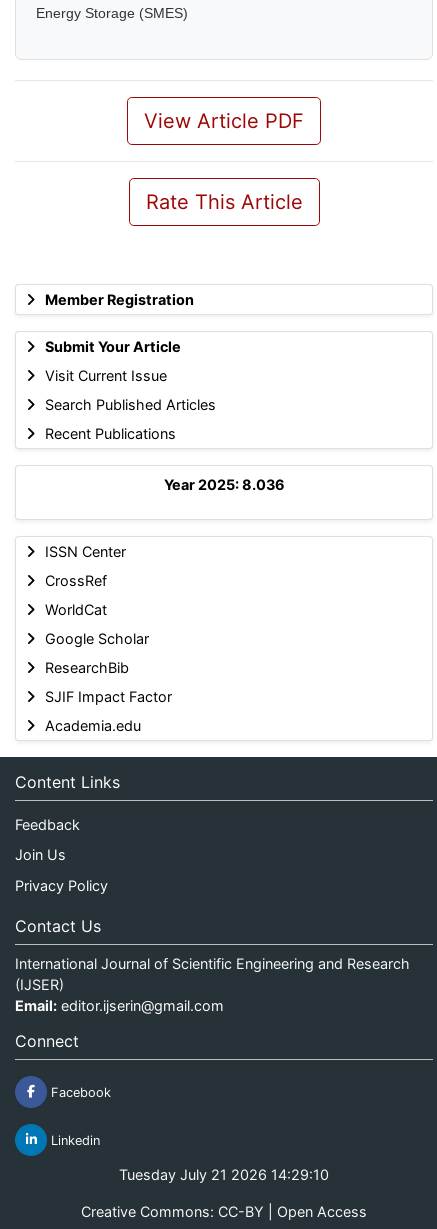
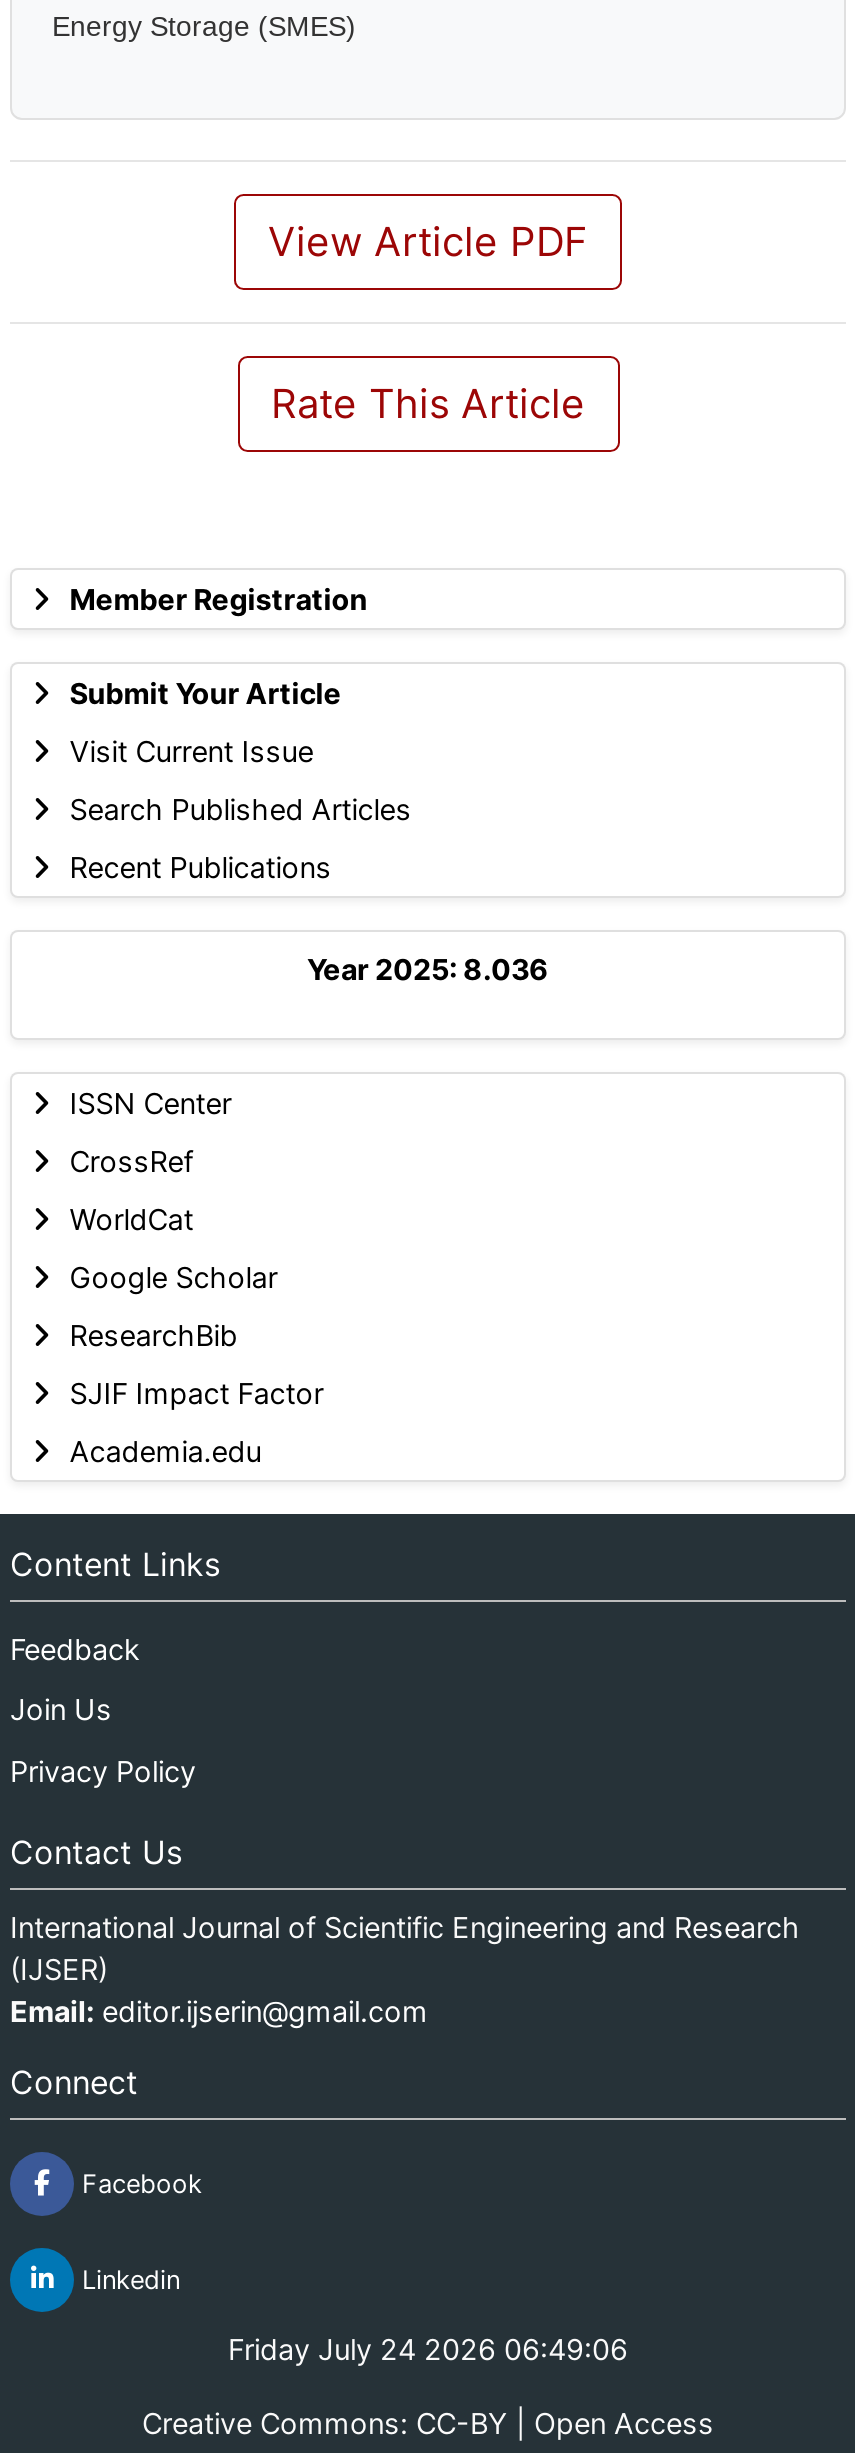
- Tuesday July 21 2026 14:29:10
+ Friday July 24 2026 06:49:06
